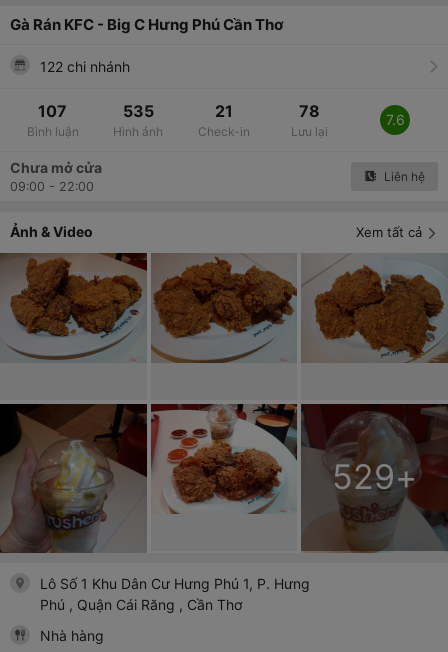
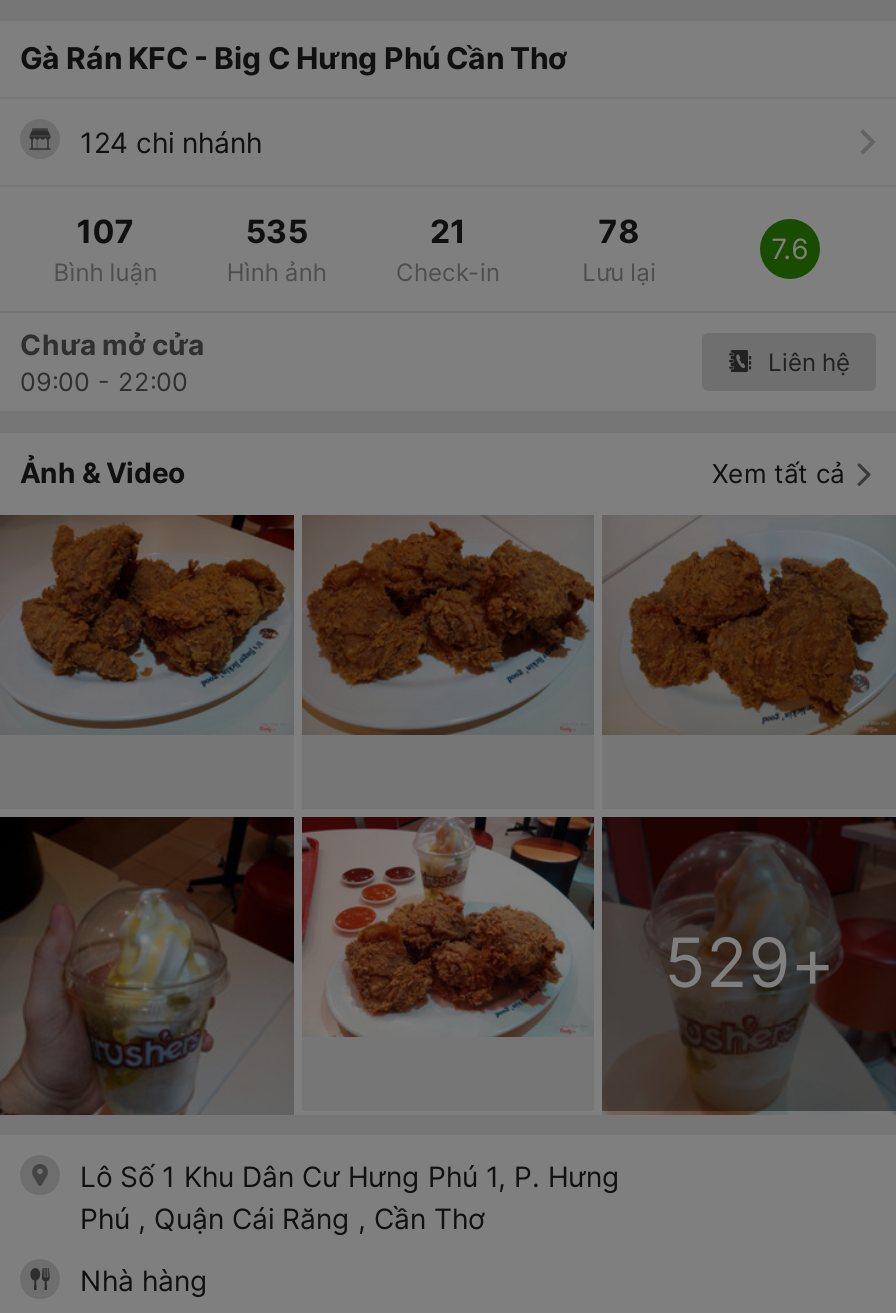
- 122 chi nhánh
+ 124 chi nhánh
